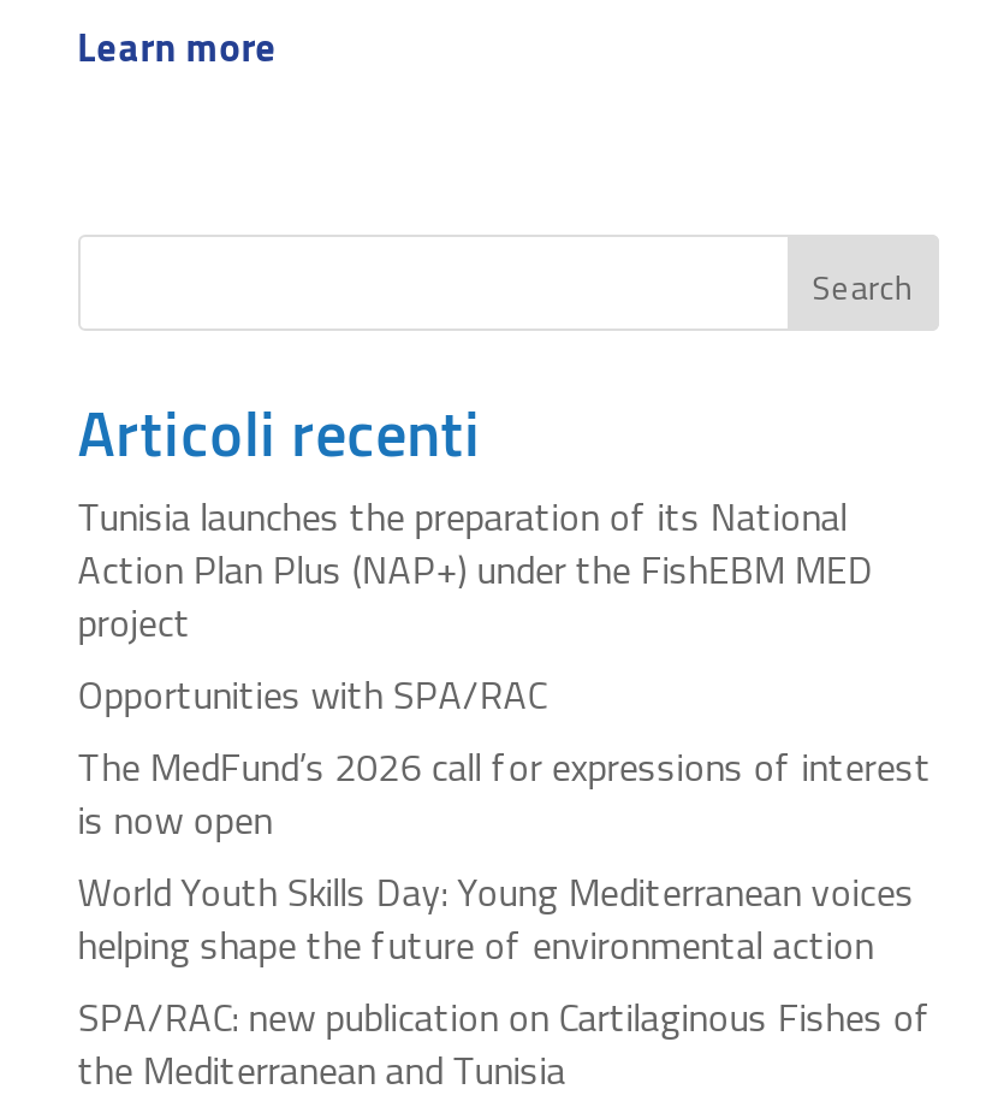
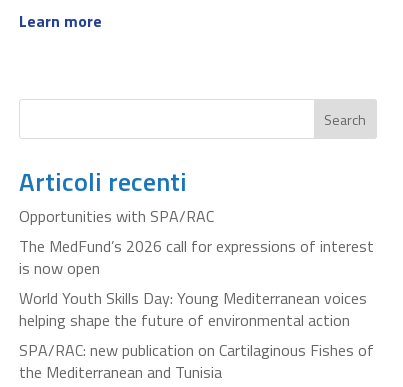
- Tunisia launches the preparation of its National
- Action Plan Plus (NAP+) under the FishEBM MED
- project
